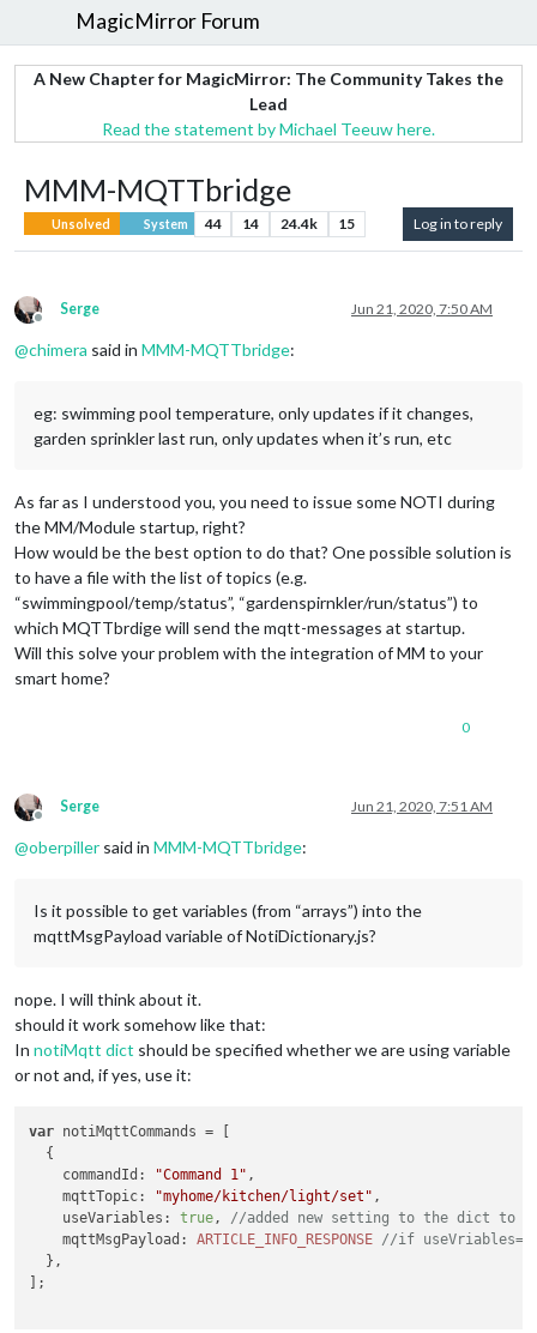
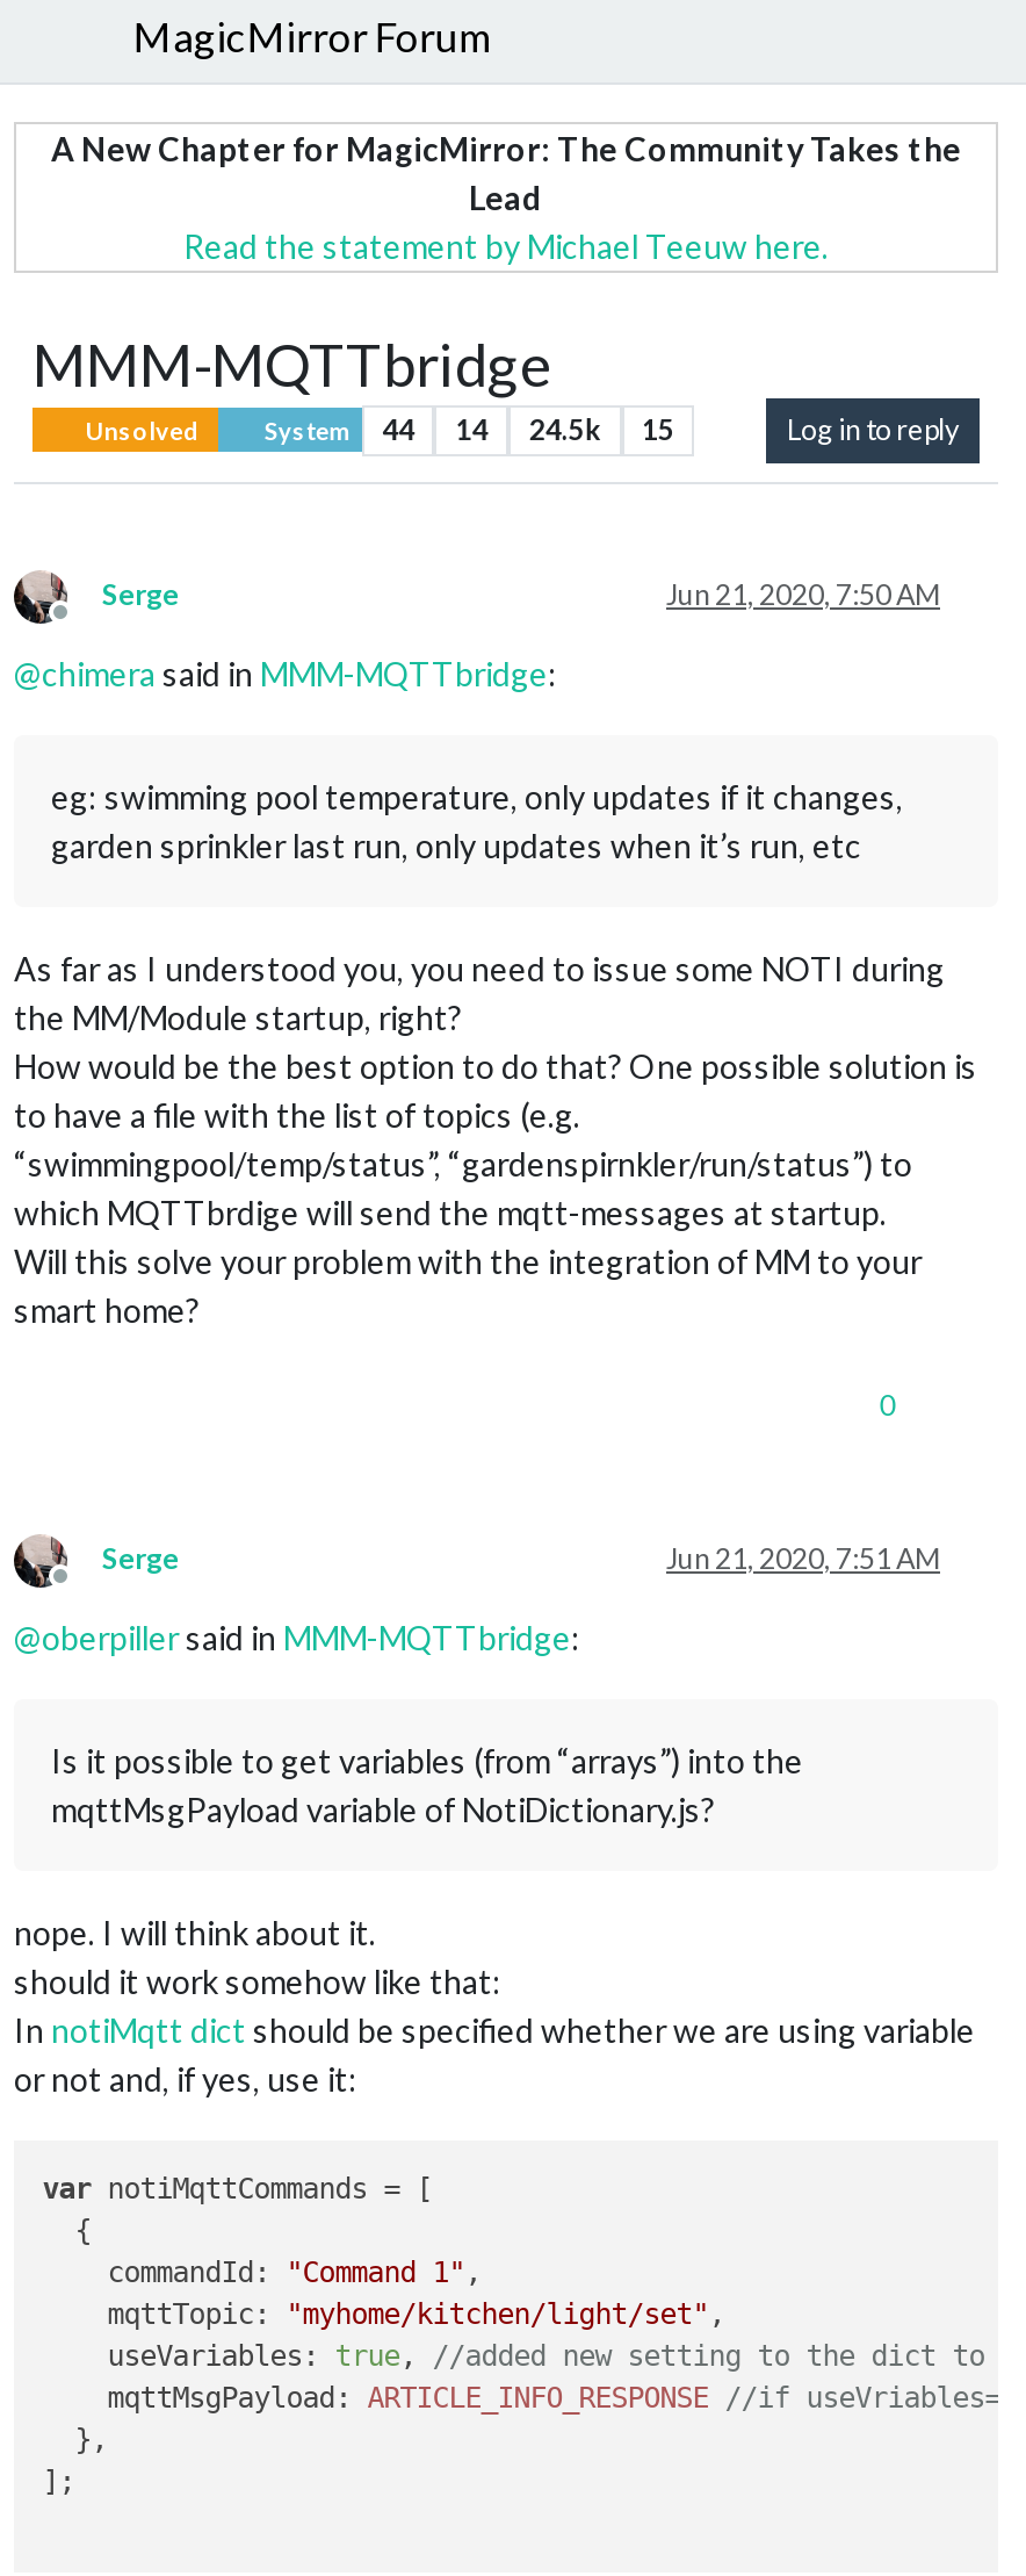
- System 44 14 24.4k 15
+ System 44 14 24.5k 15
